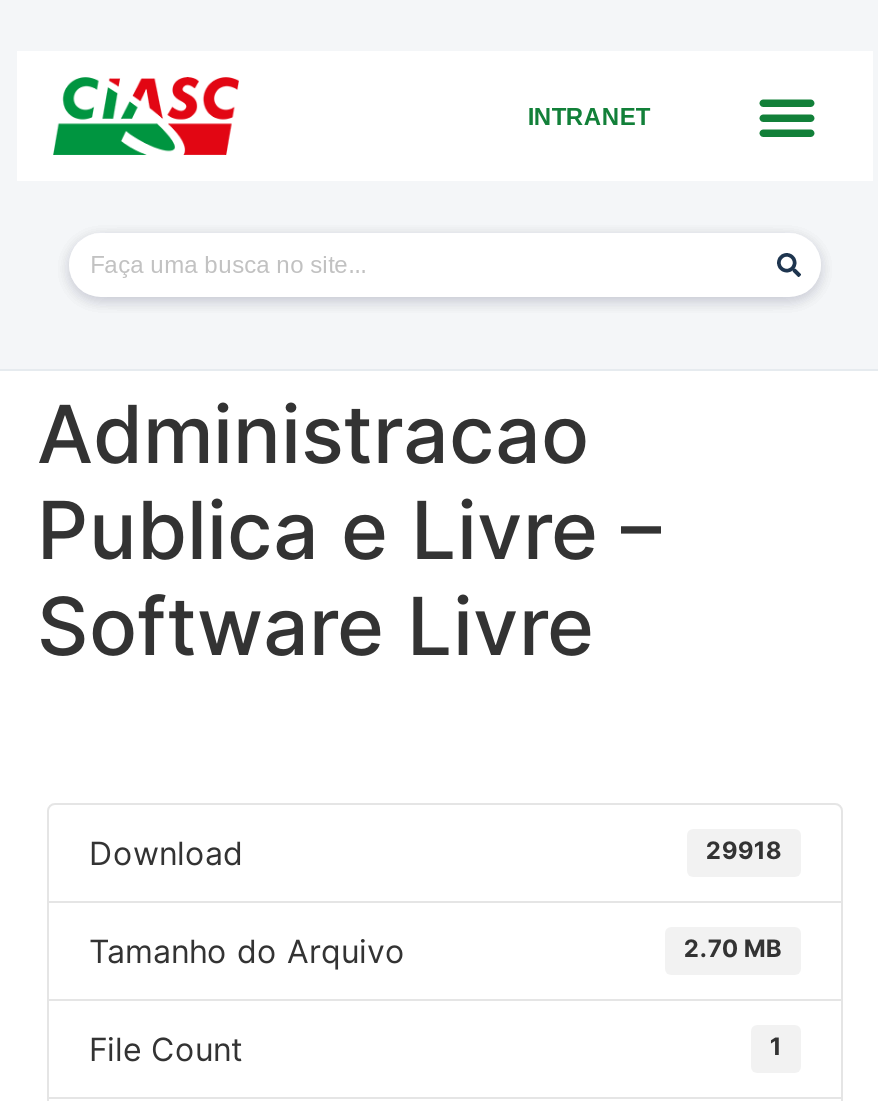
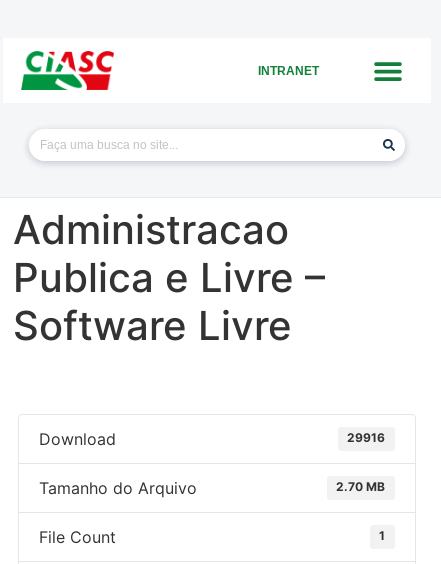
- 29918
+ 29916
